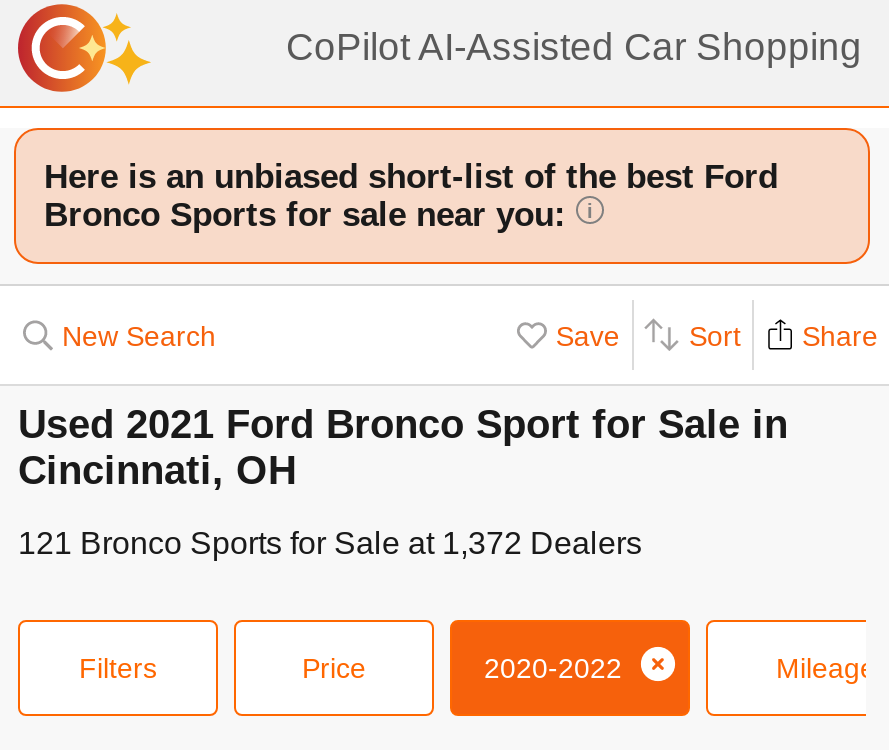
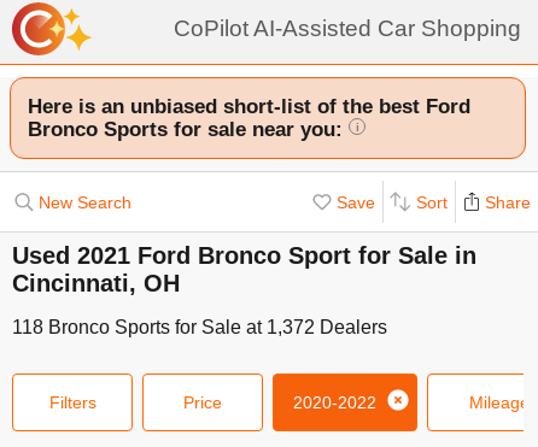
- 121 Bronco Sports for Sale at 1,372 Dealers
+ 118 Bronco Sports for Sale at 1,372 Dealers
